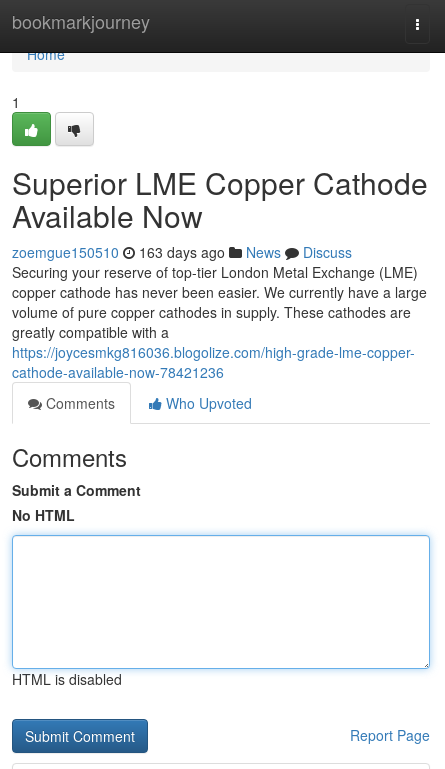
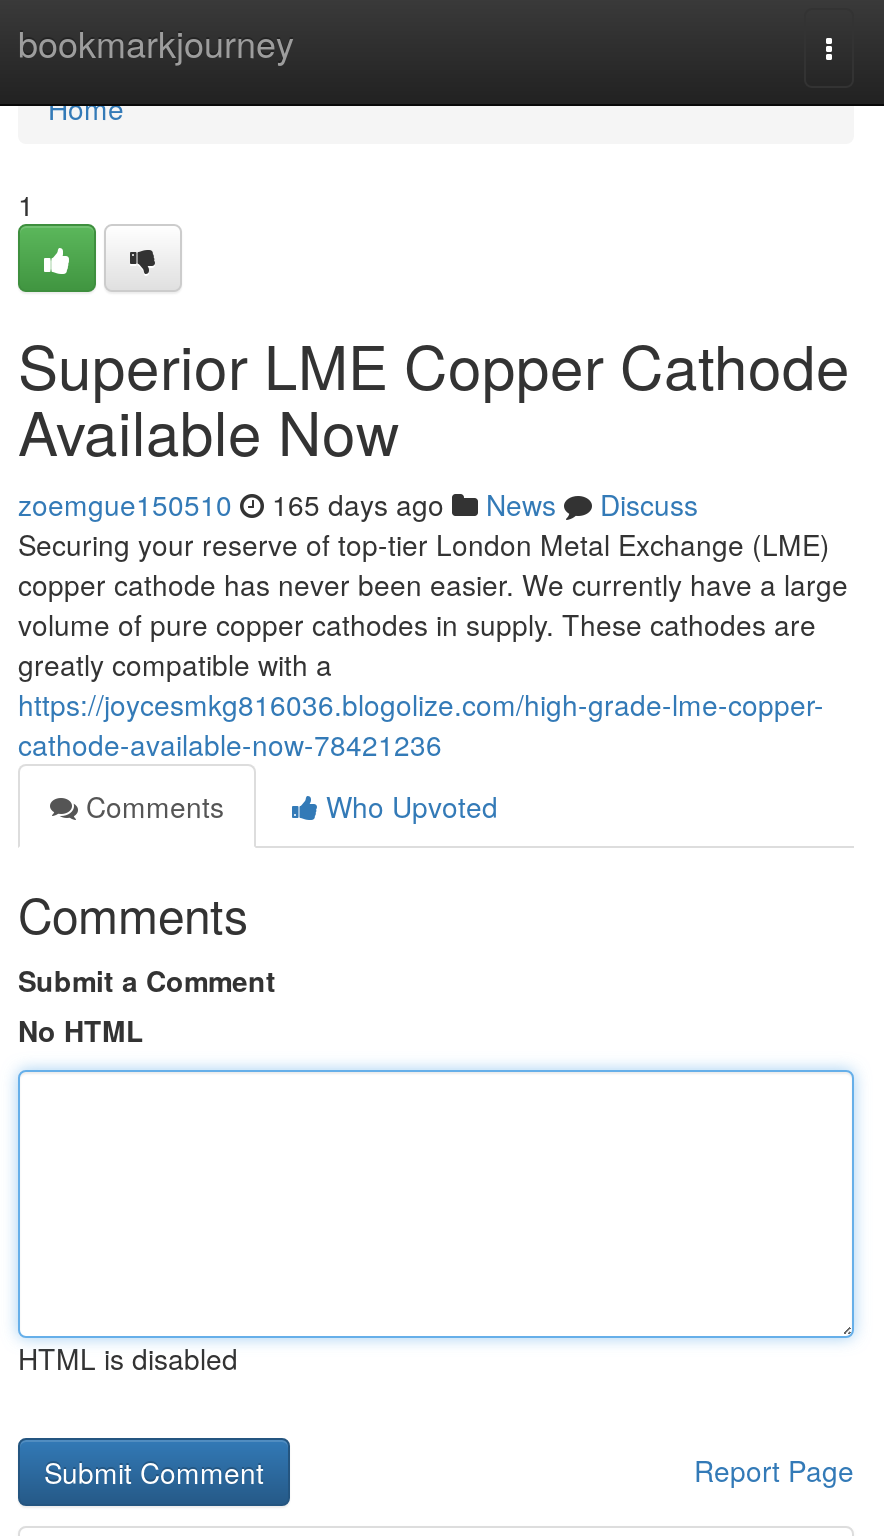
- zoemgue150510 163 days ago News Discuss
+ zoemgue150510 165 days ago News Discuss
